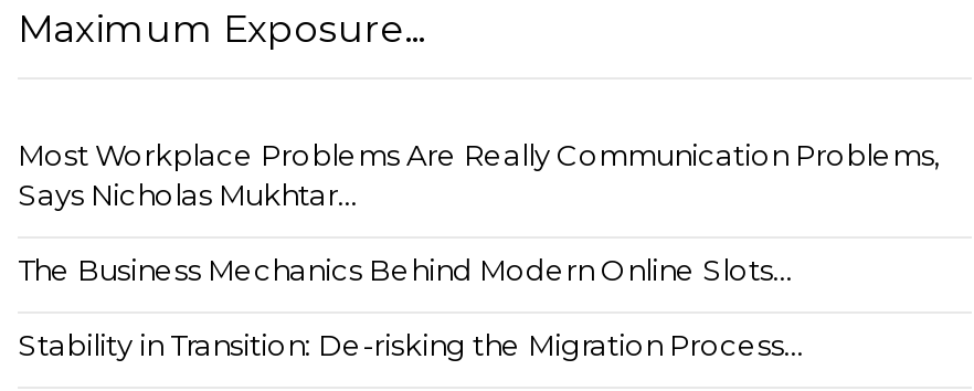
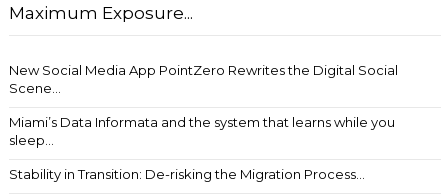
- Most Workplace Problems Are Really Communication Problems,
- Says Nicholas Mukhtar...
+ New Social Media App PointZero Rewrites the Digital Social
+ Scene...

- The Business Mechanics Behind Modern Online Slots...
+ Miami’s Data Informata and the system that learns while you
+ sleep...
